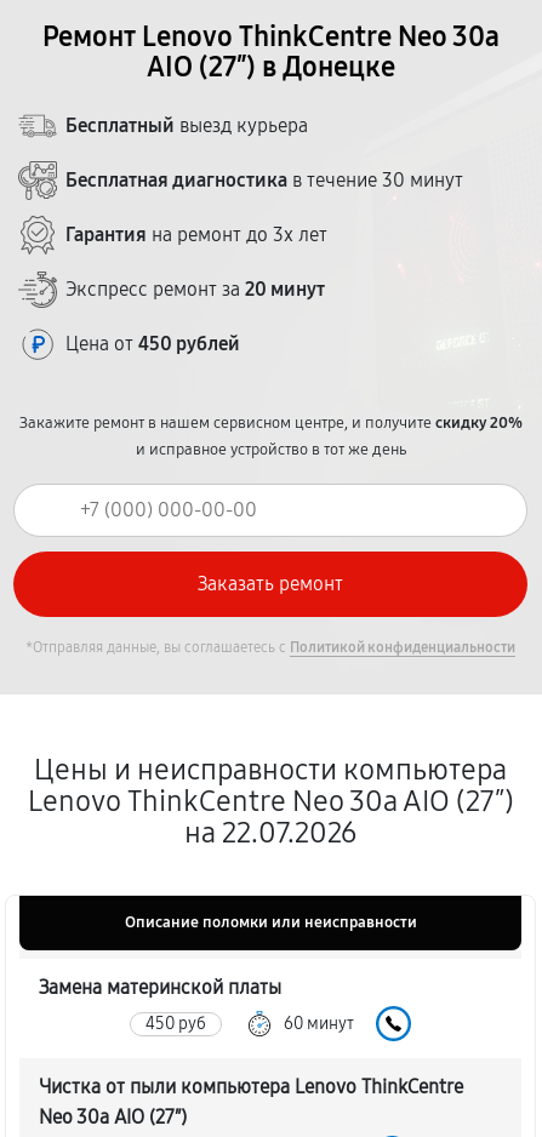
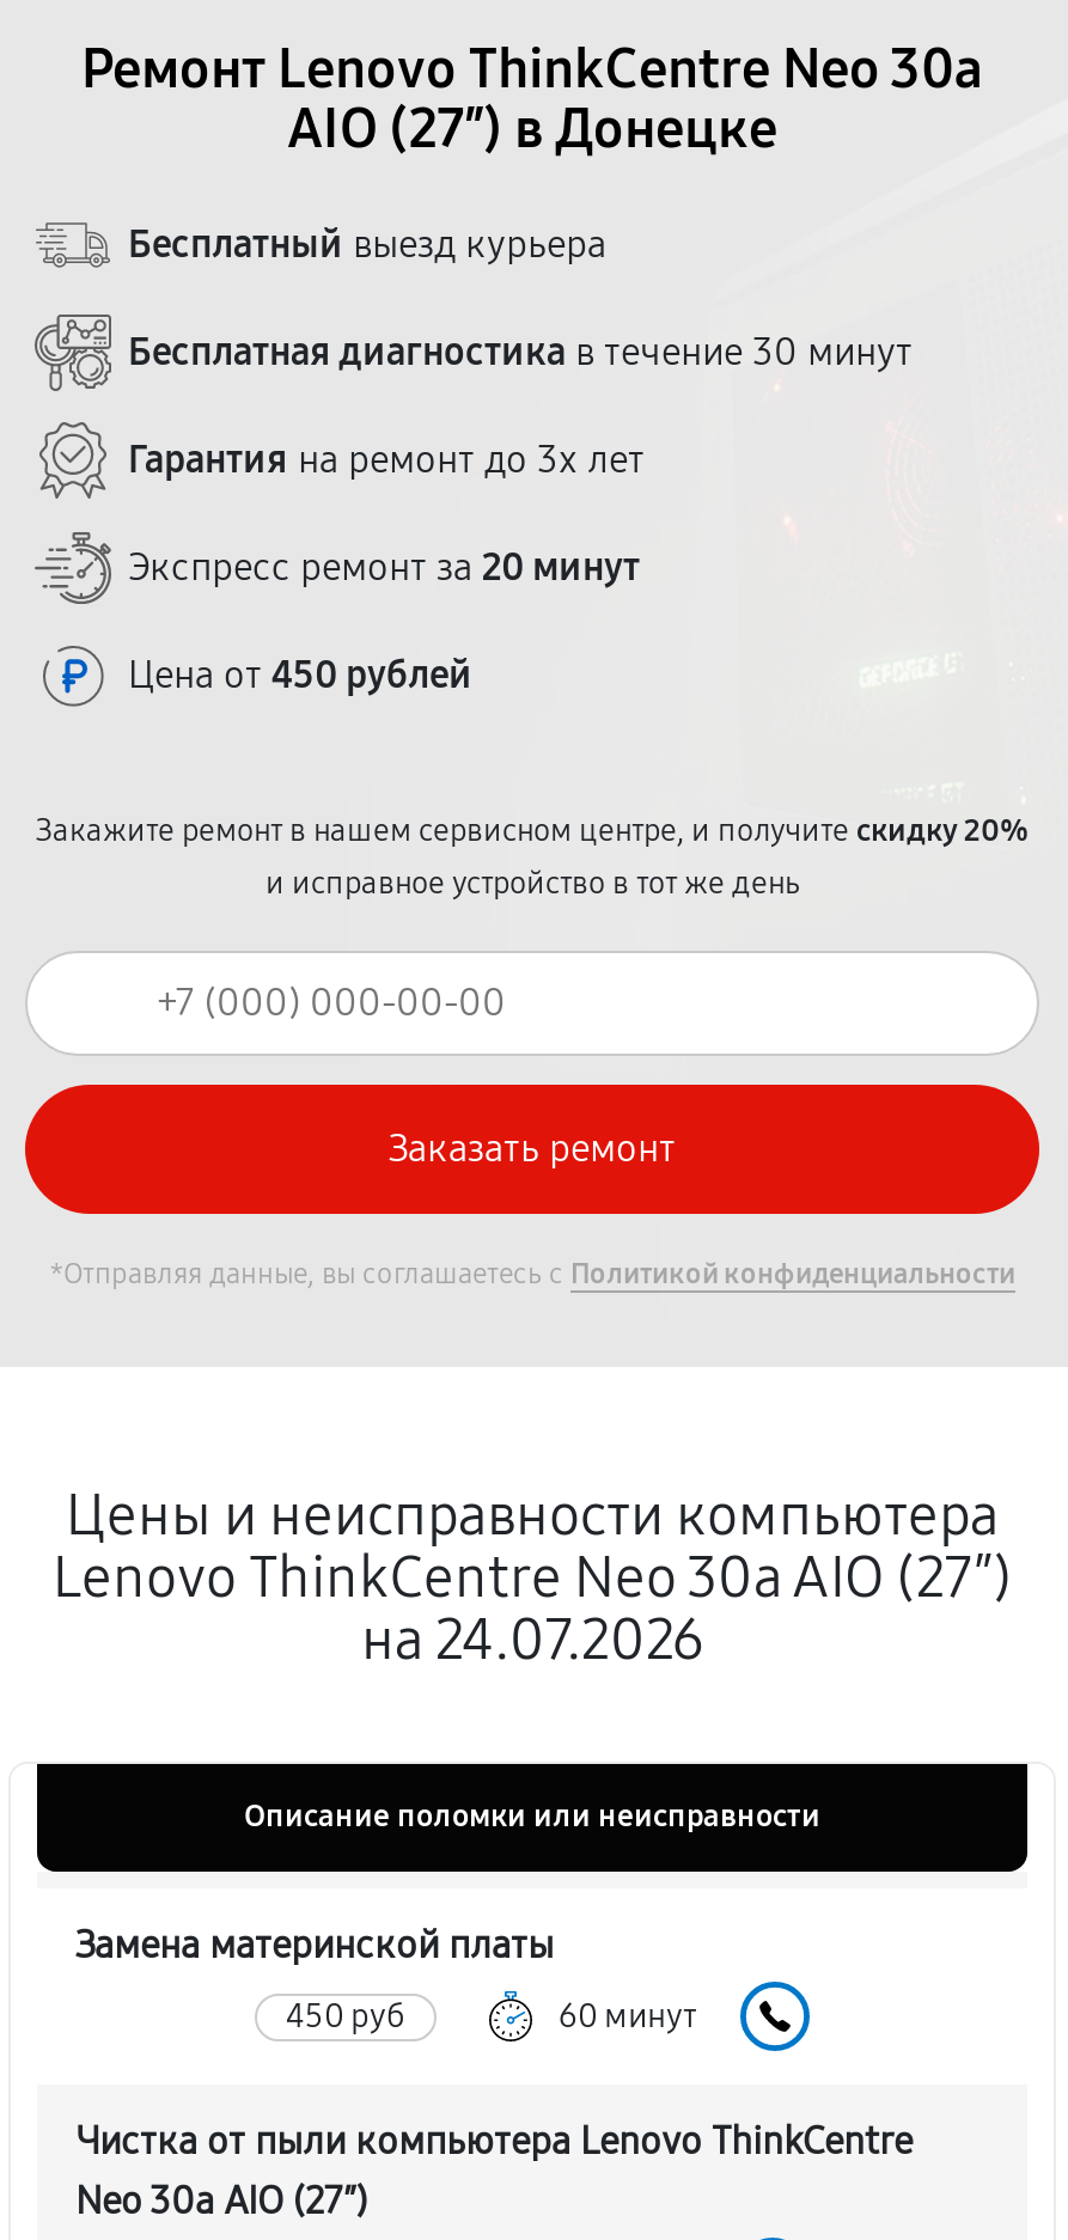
- на 22.07.2026
+ на 24.07.2026
